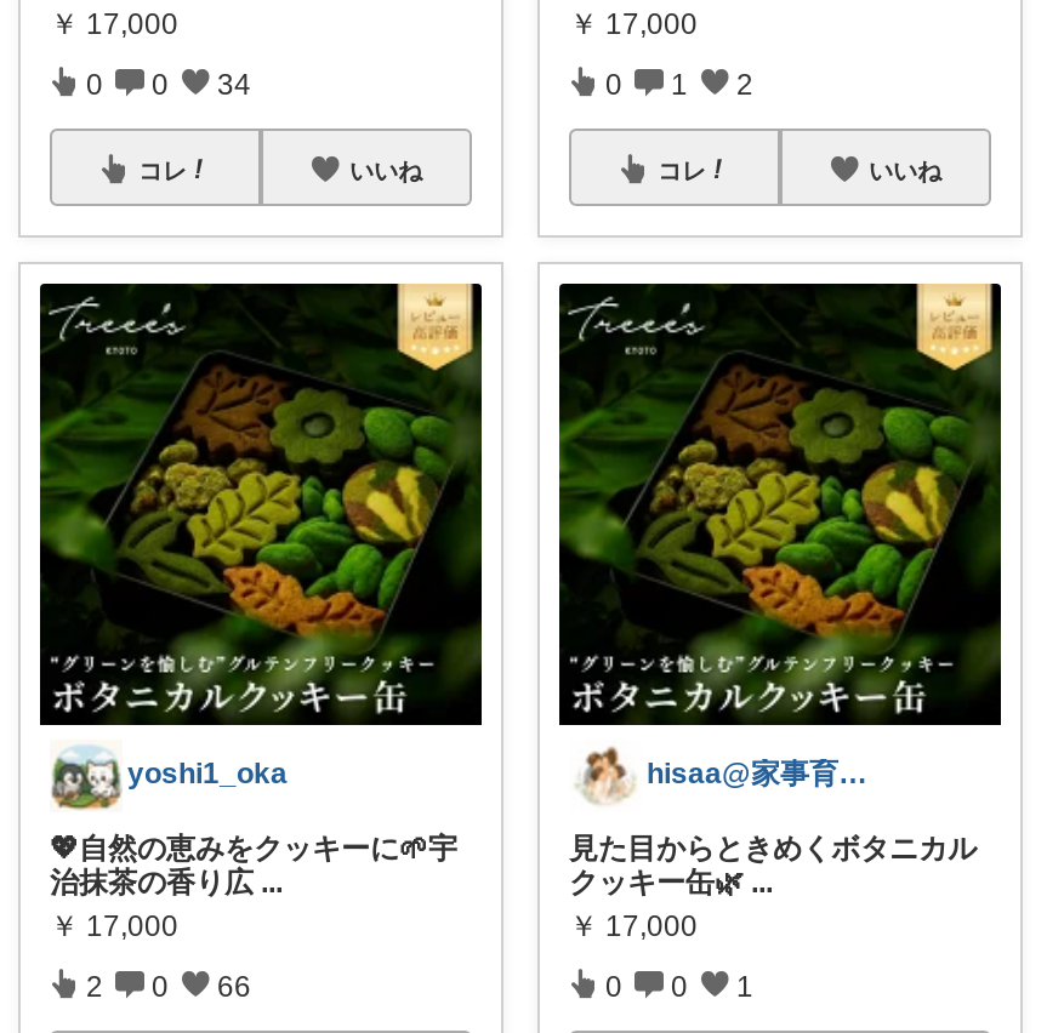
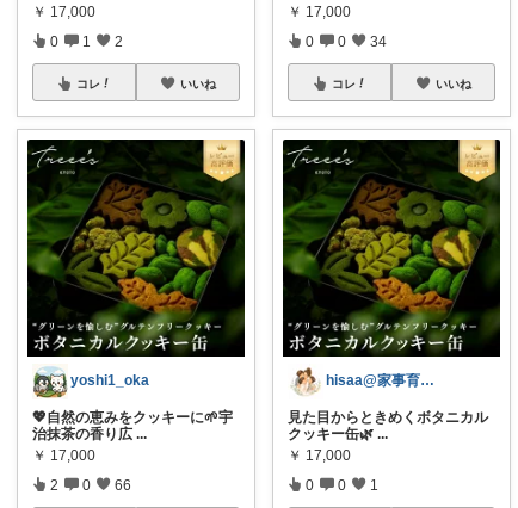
- 0
+ 1

- 34
+ 2

- 1
+ 0

- 2
+ 34
